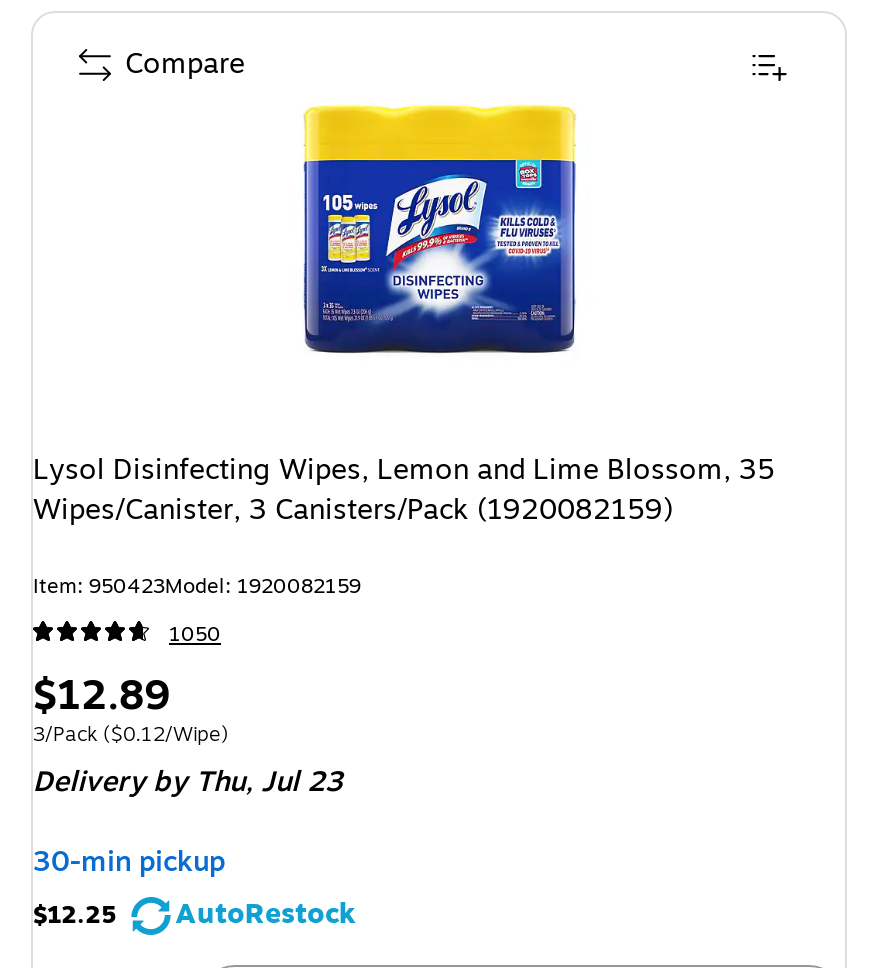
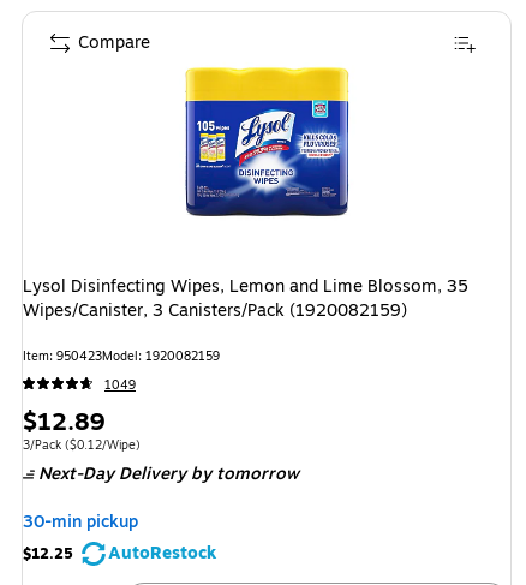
- 1050
+ 1049

- Deliveryby Thu, Jul 23
+ Next-Day Deliveryby tomorrow
